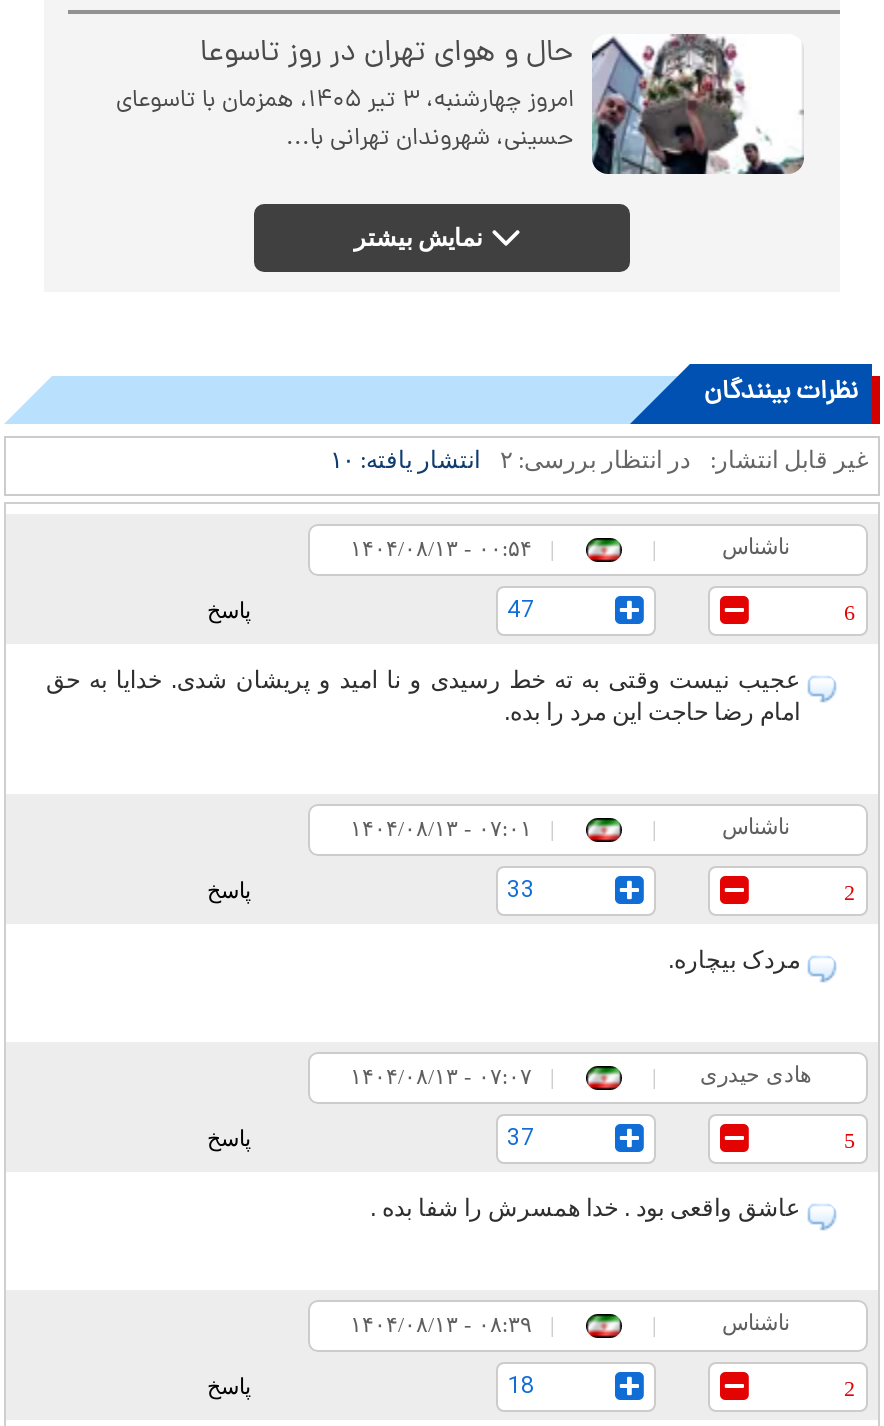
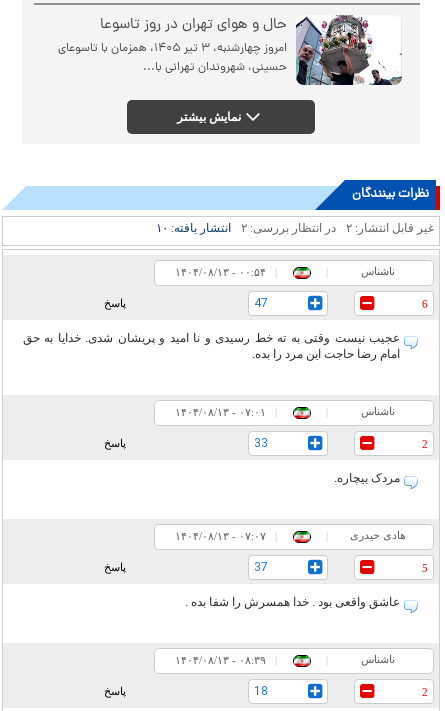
- غیر قابل انتشار:
+ غیر قابل انتشار: ۲
